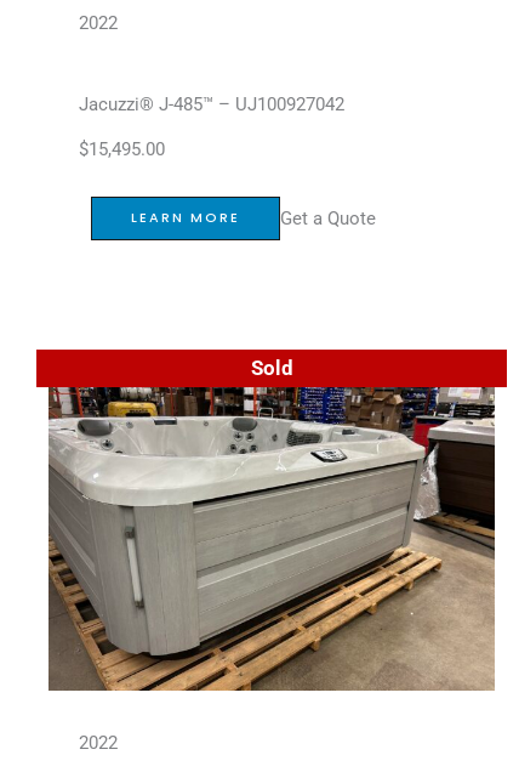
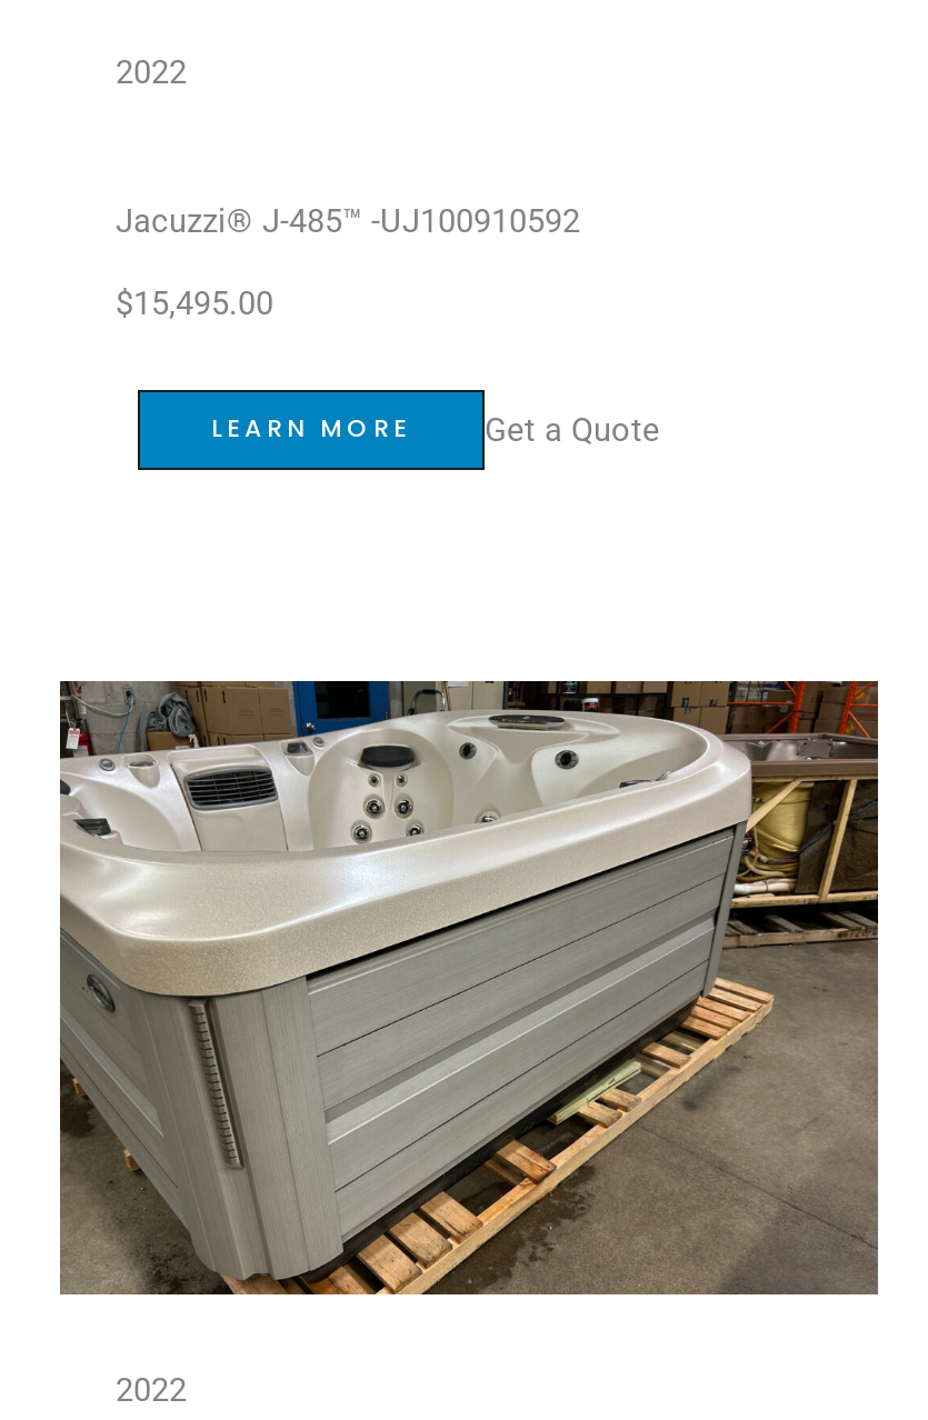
- Jacuzzi® J-485™ – UJ100927042
+ Jacuzzi® J-485™ -UJ100910592

- [image]
+ [image]

- Sold
